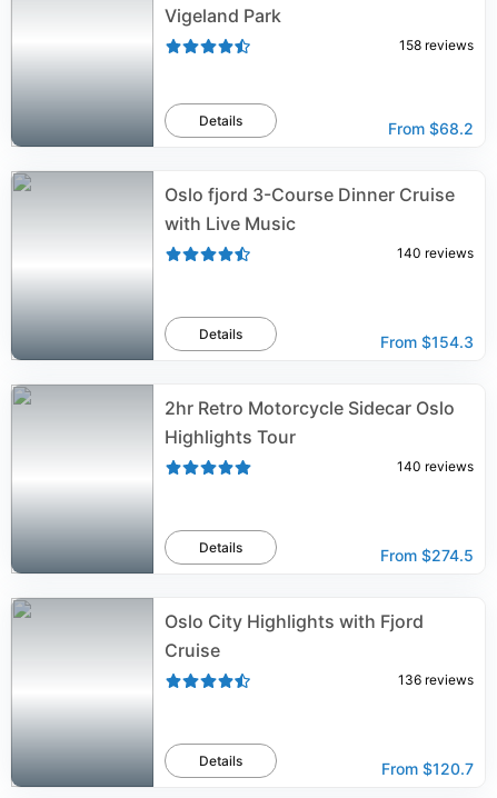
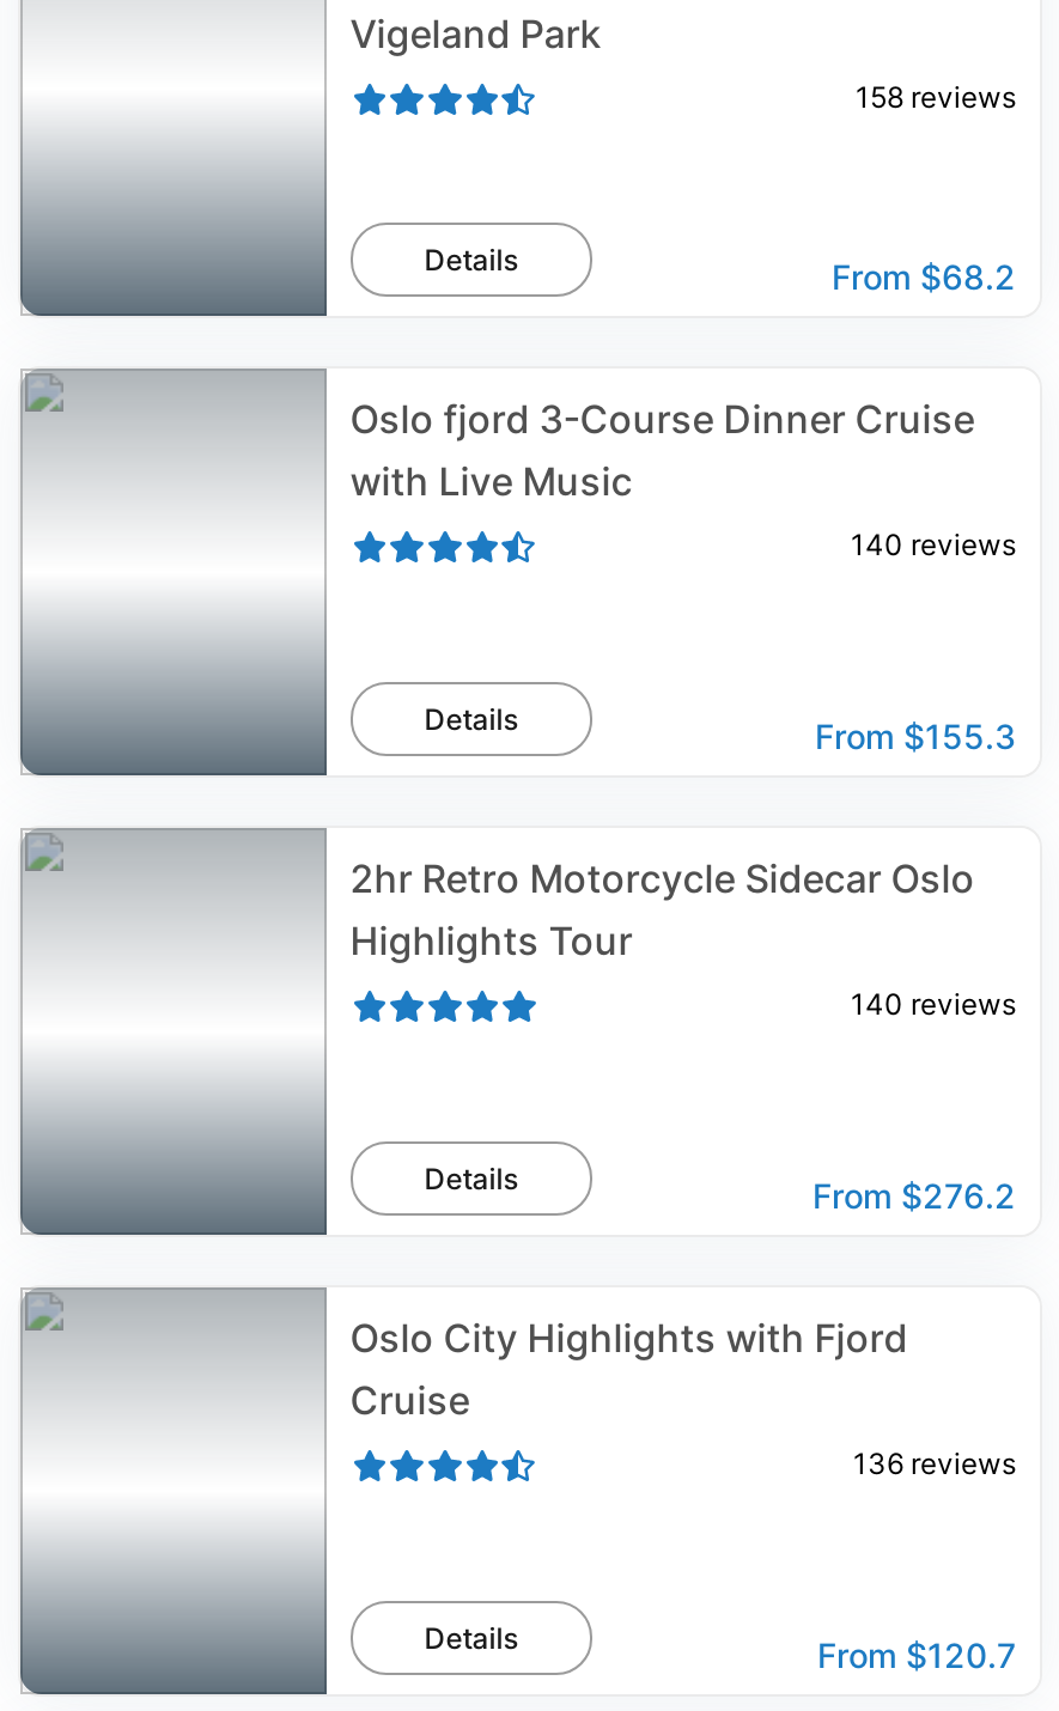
- From $154.3
+ From $155.3

- From $274.5
+ From $276.2
